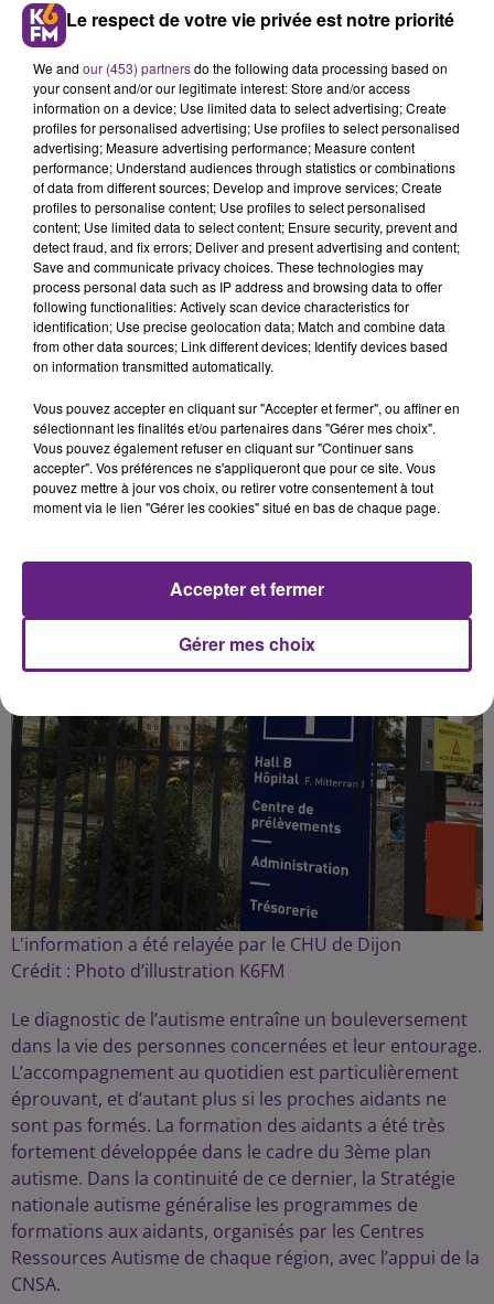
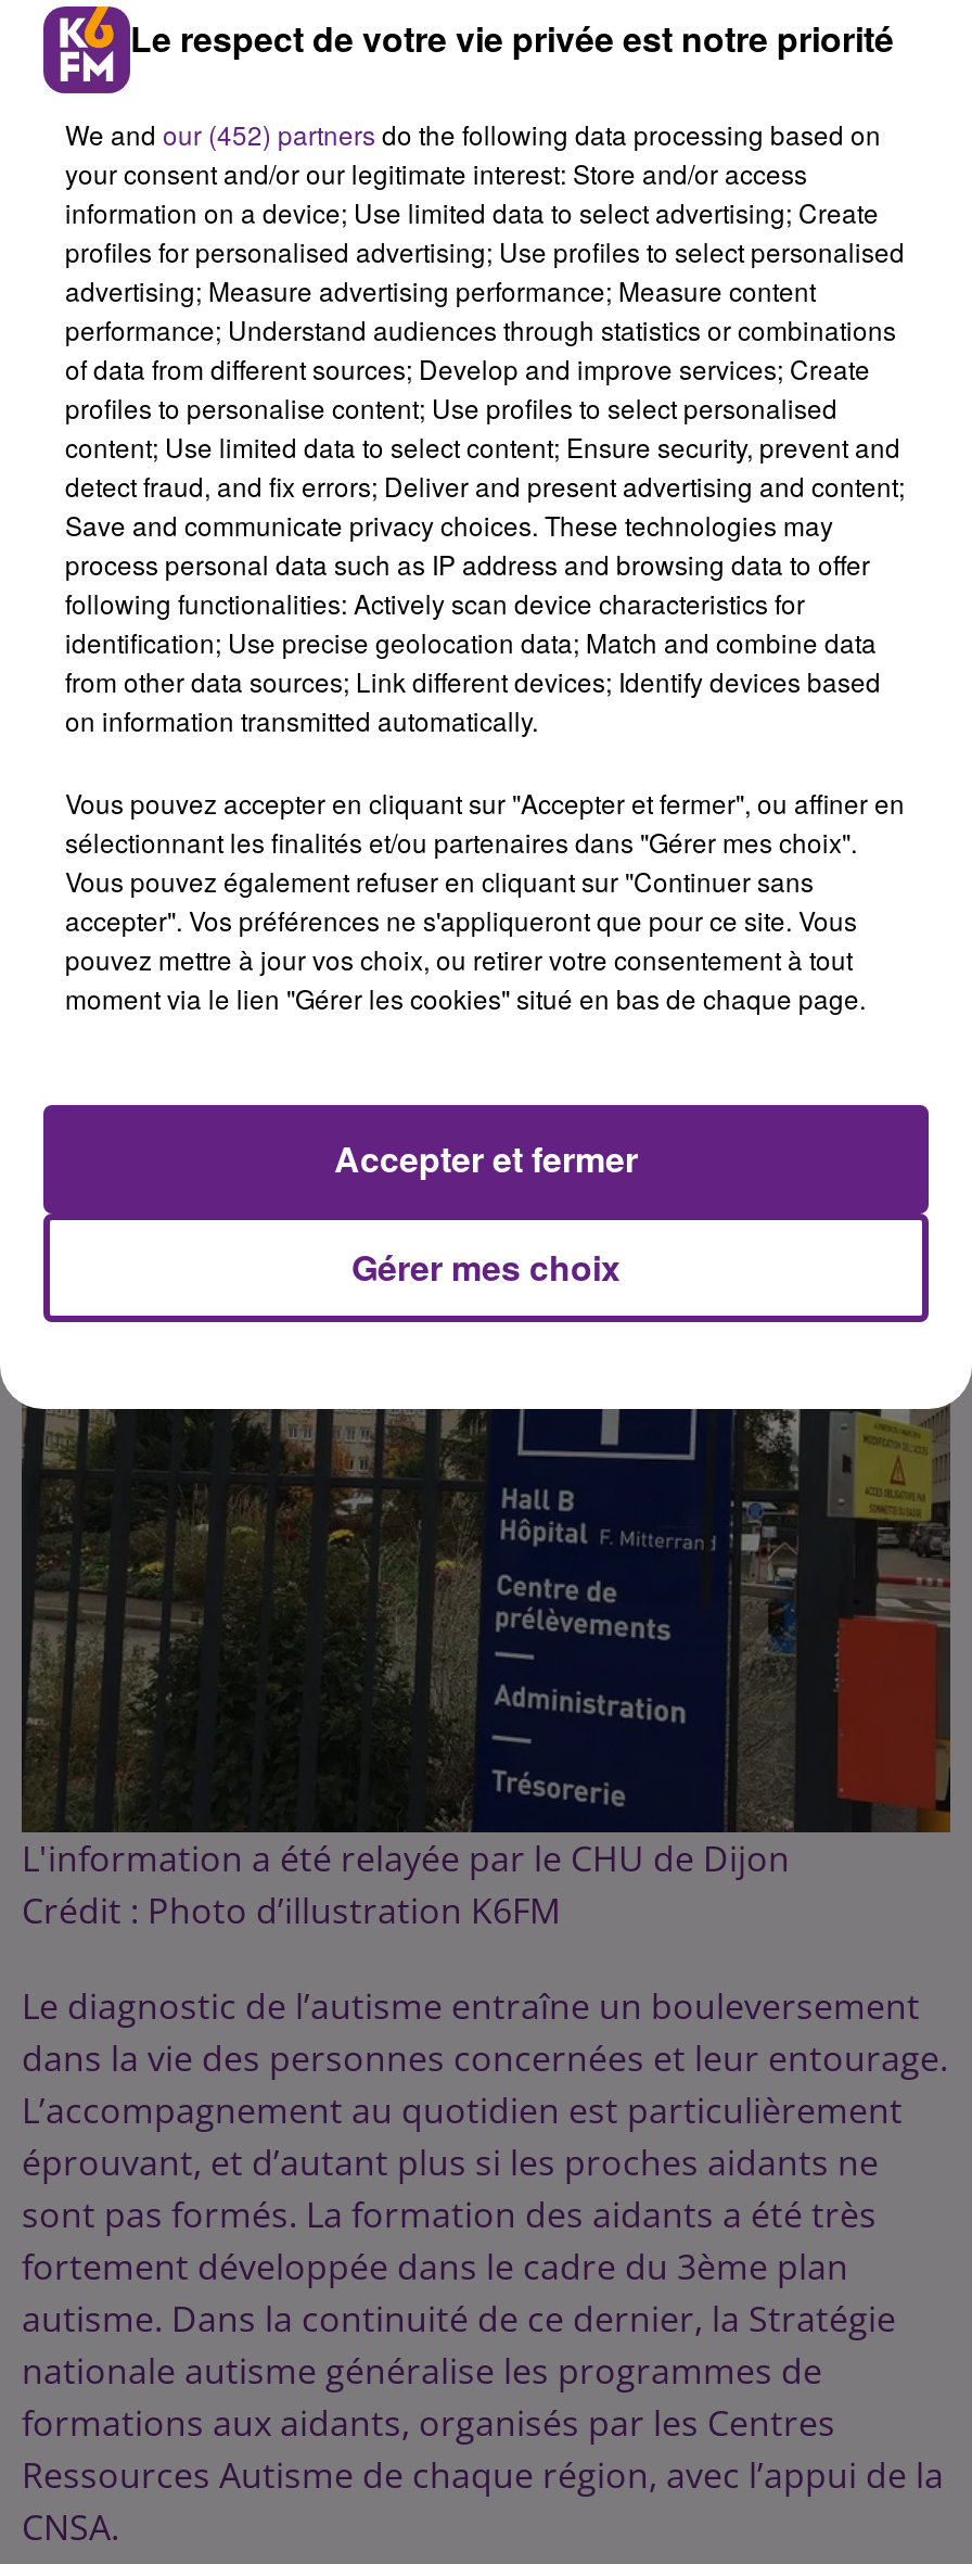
- We and our (453) partners do the following data processing based on
+ We and our (452) partners do the following data processing based on
